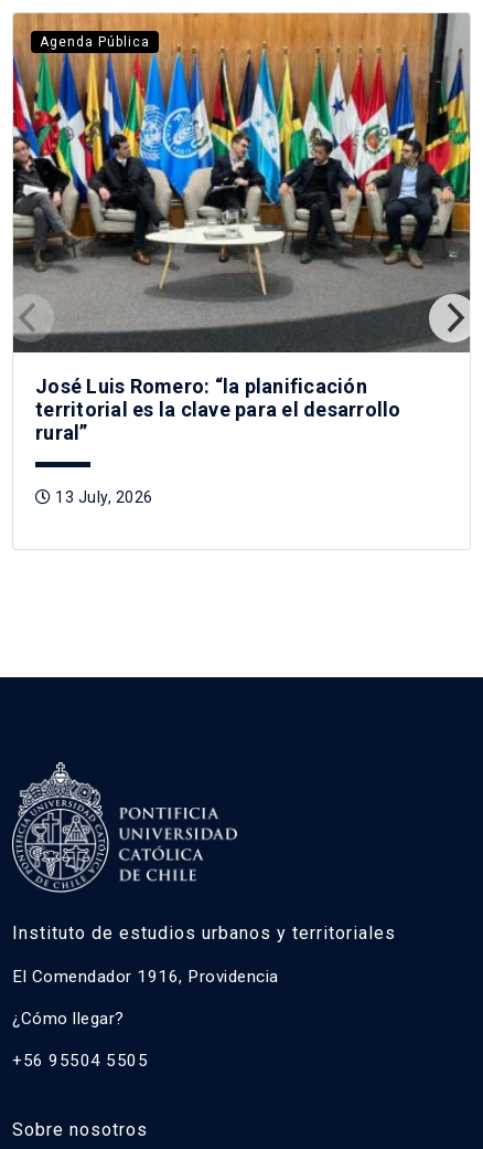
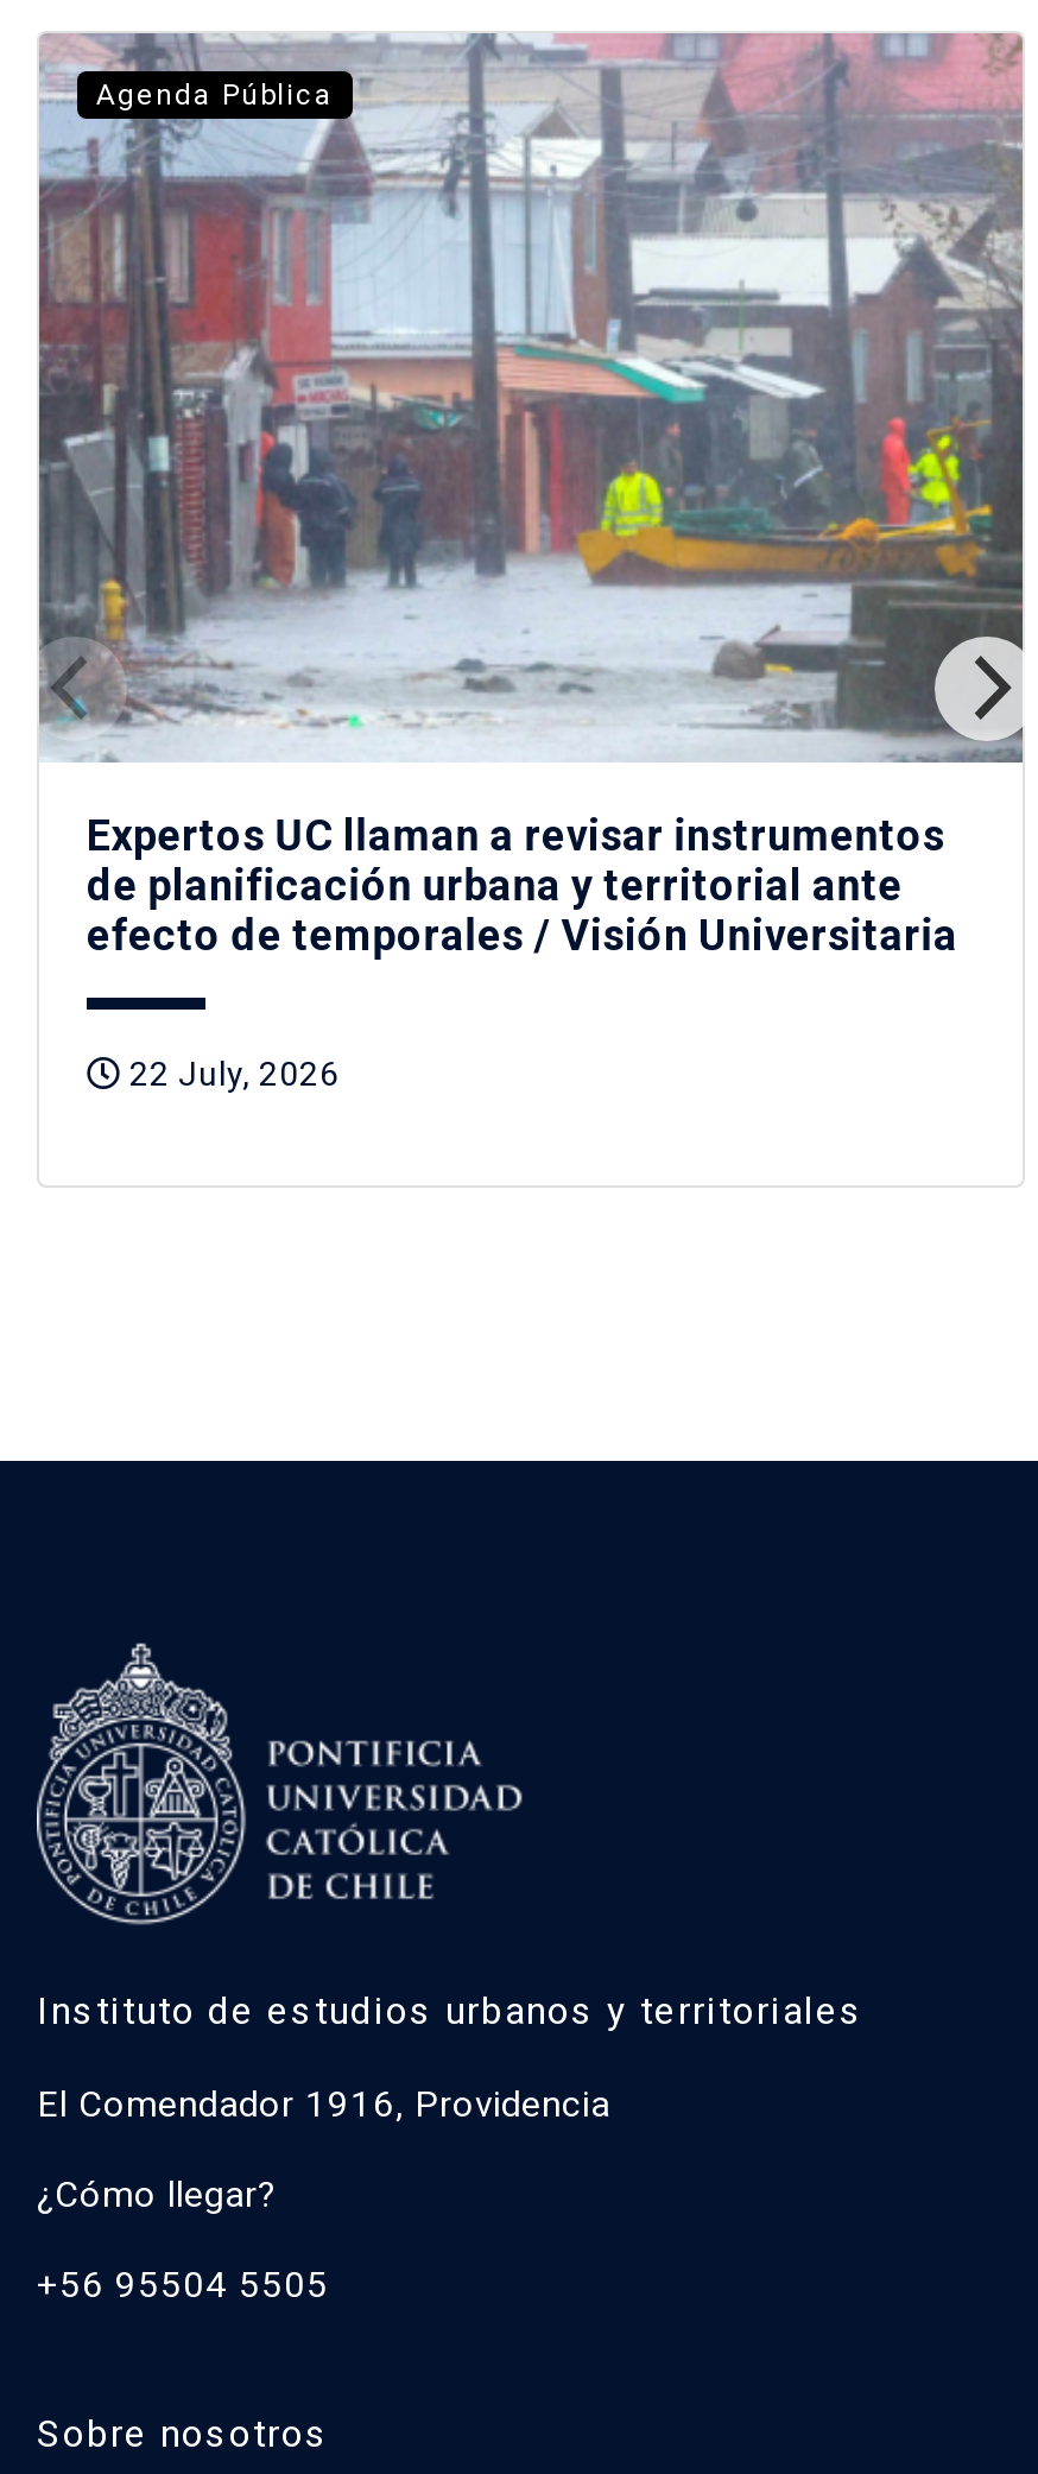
- [image]
- José Luis Romero: “la planificación
- territorial es la clave para el desarrollo
- rural”
+ [image]
+ Expertos UC llaman a revisar instrumentos
+ de planificación urbana y territorial ante
+ efecto de temporales / Visión Universitaria

- 13 July, 2026
+ 22 July, 2026
